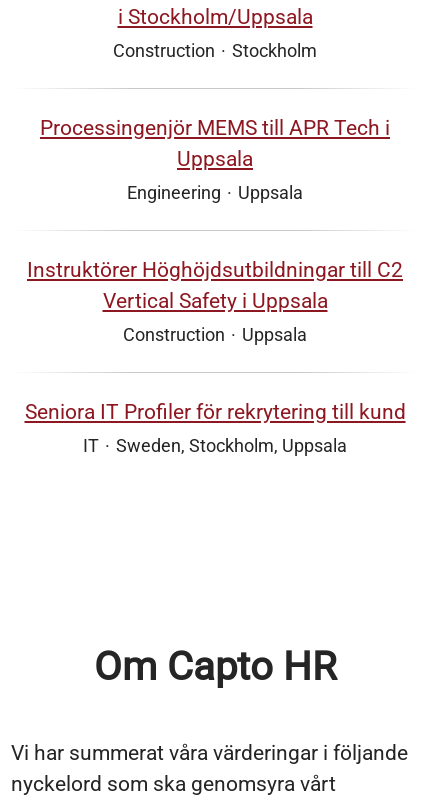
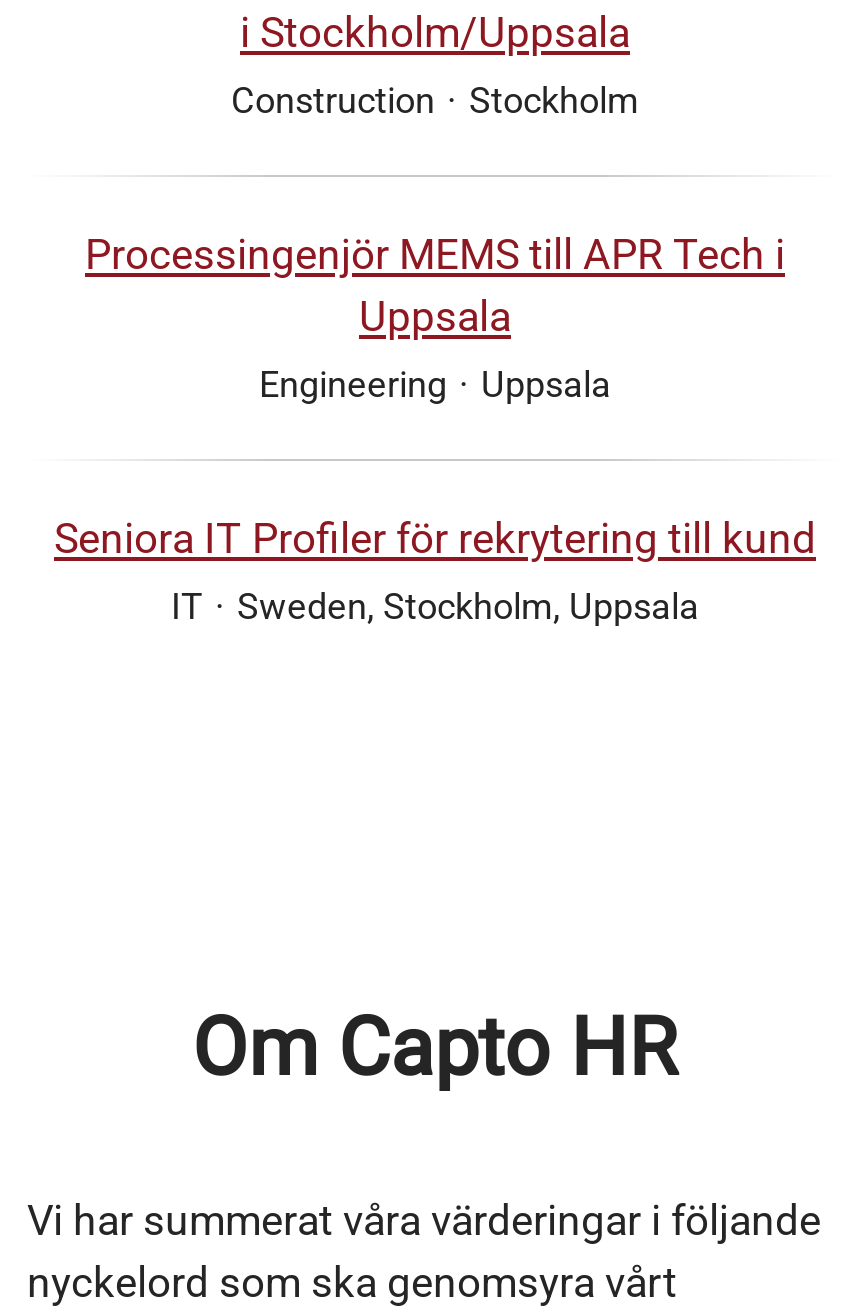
- Instruktörer Höghöjdsutbildningar till C2
- Vertical Safety i Uppsala
- Construction · Uppsala
